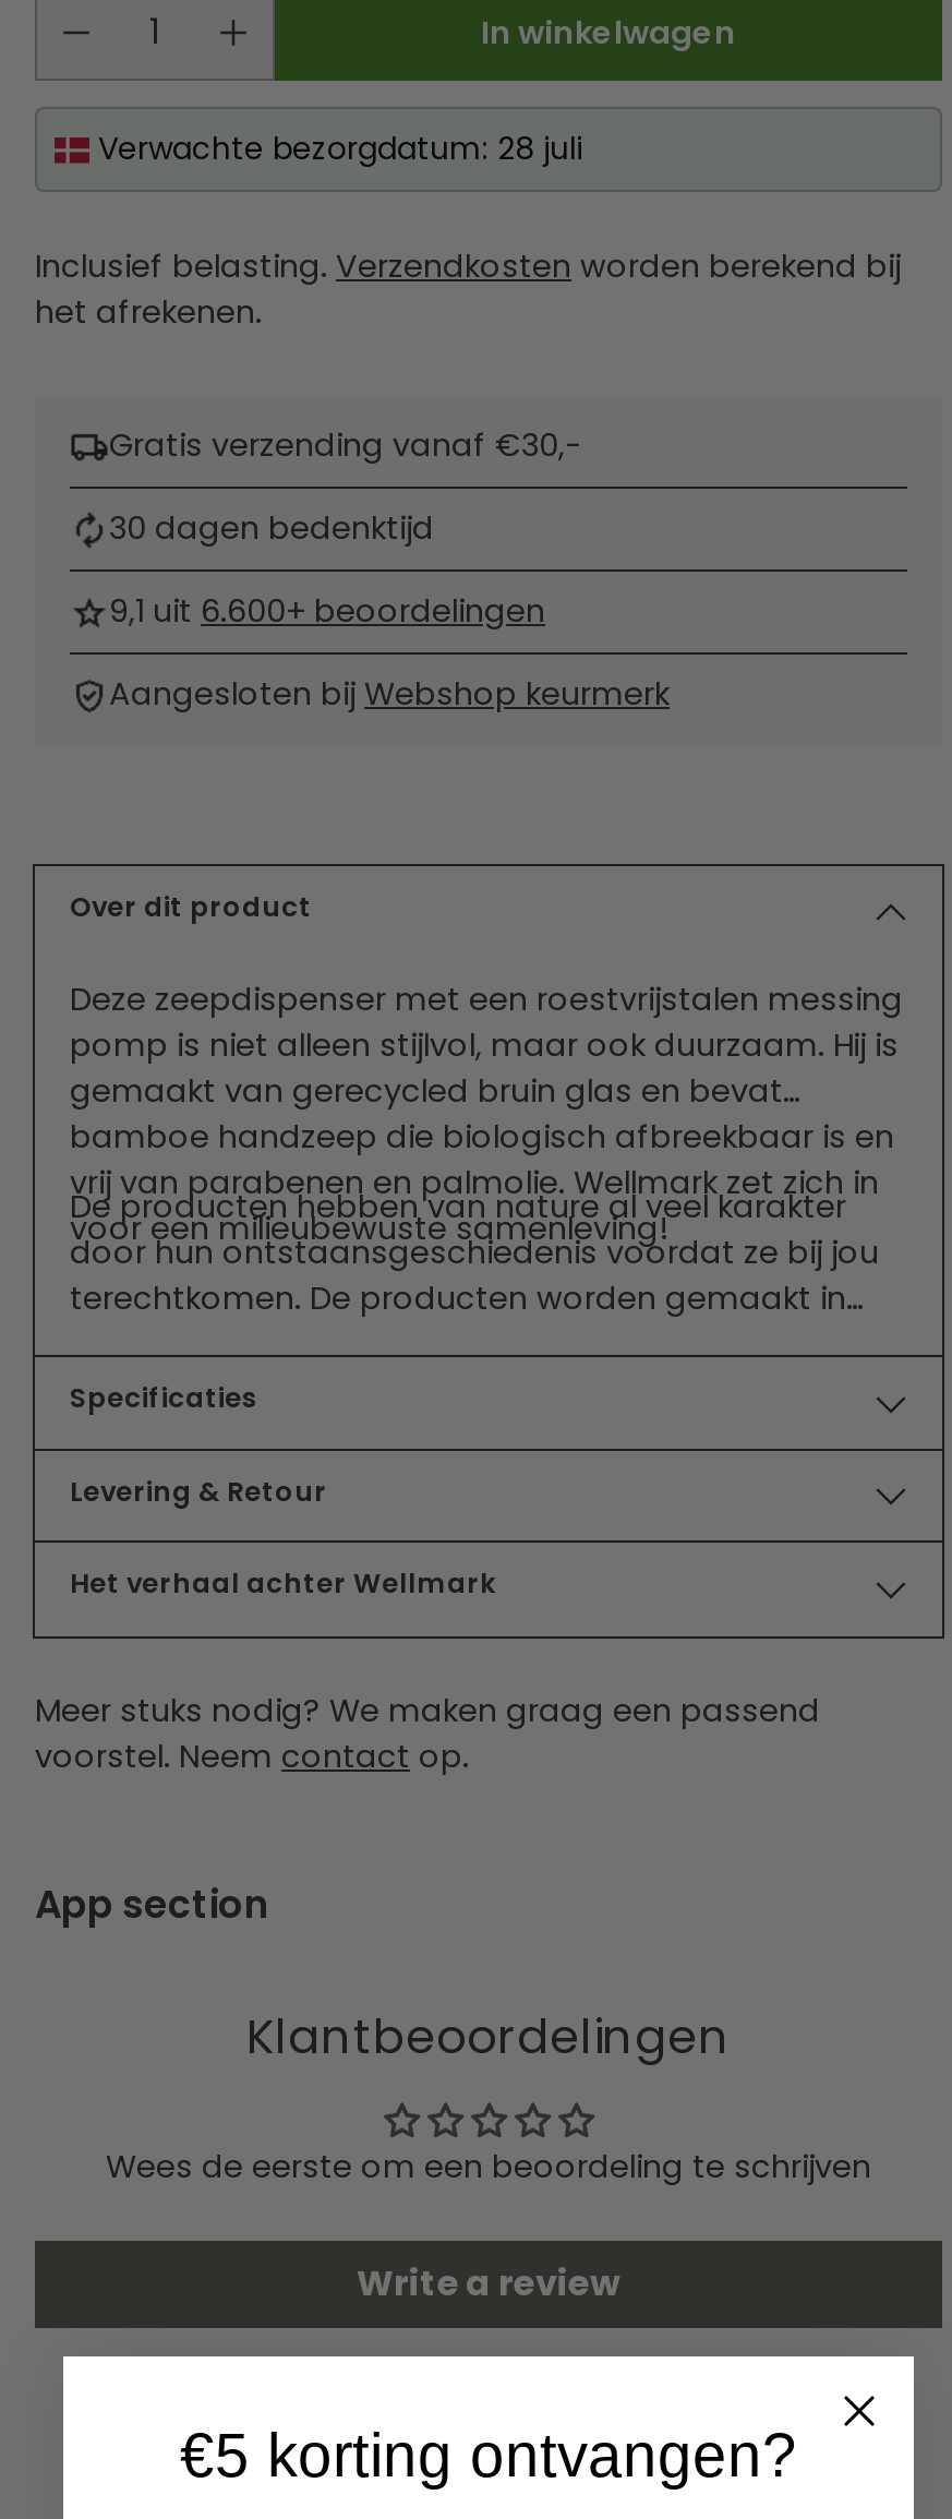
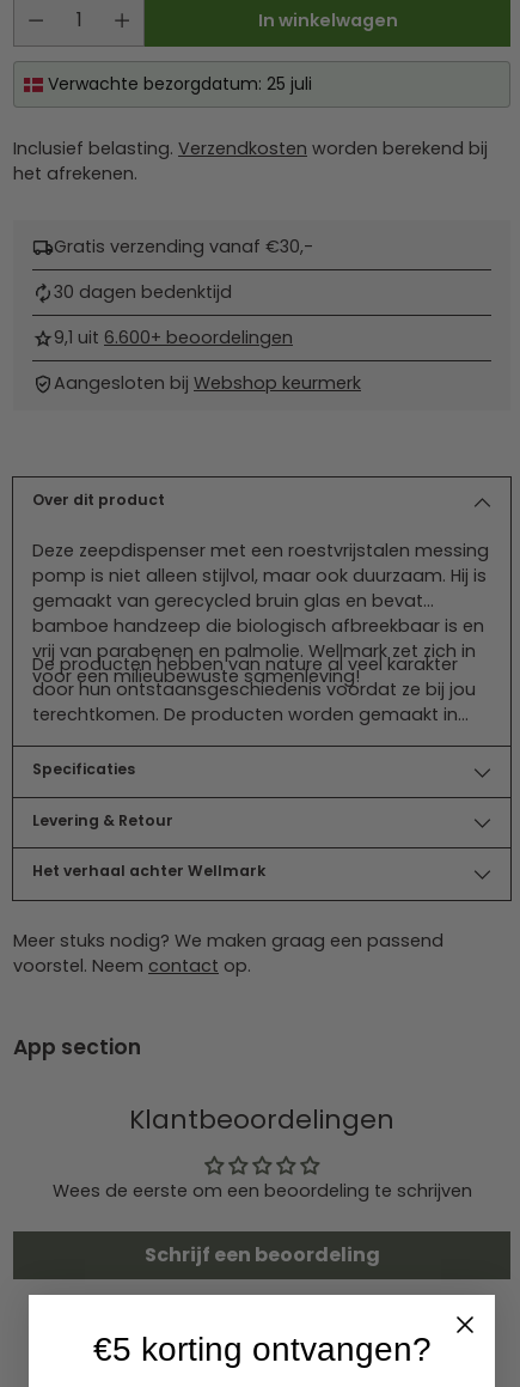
- Verwachte bezorgdatum: 28 juli
+ Verwachte bezorgdatum: 25 juli

- Write a review
+ Schrijf een beoordeling
